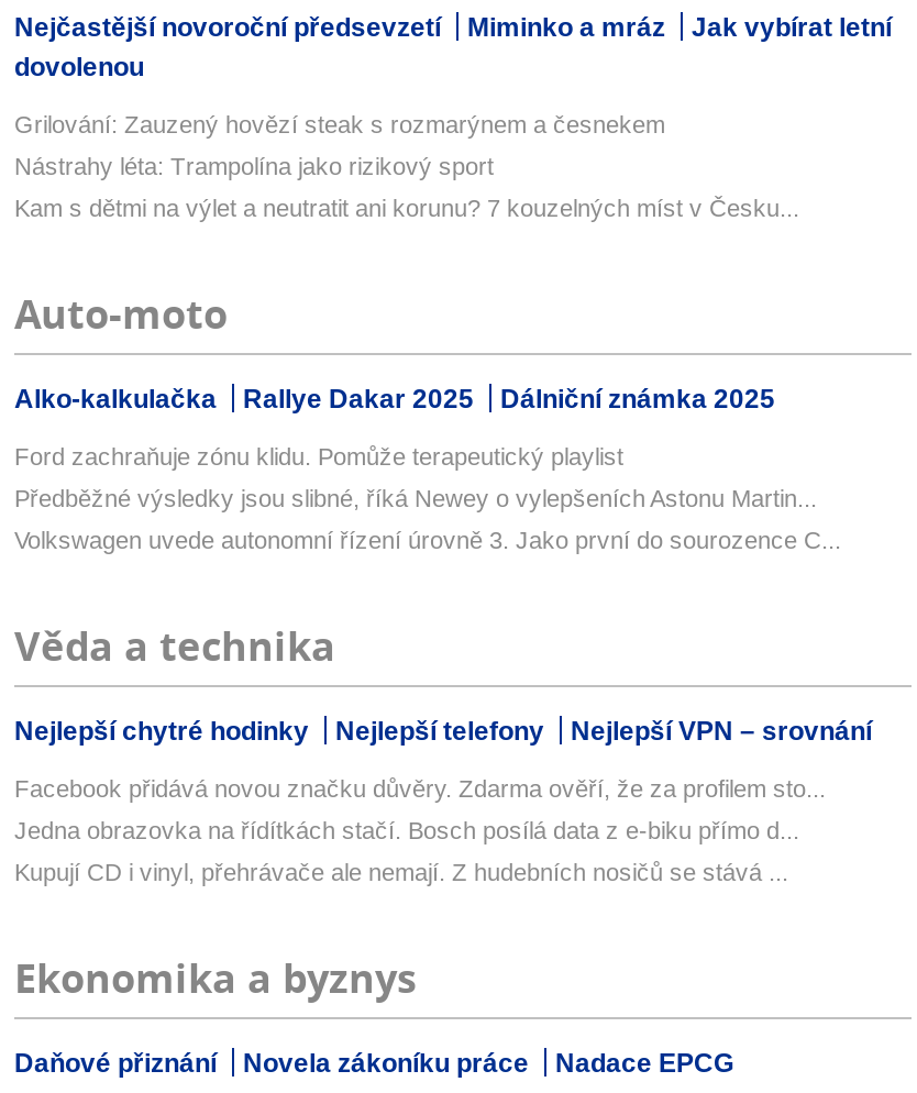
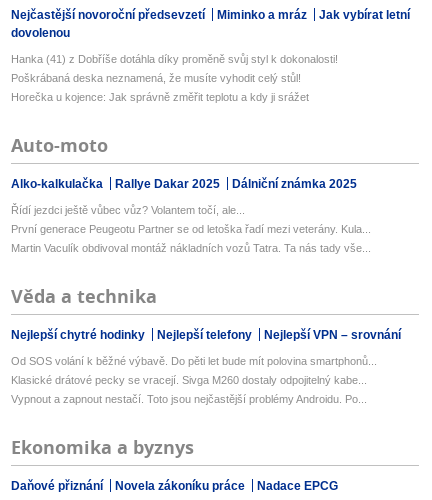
- Grilování: Zauzený hovězí steak s rozmarýnem a česnekem
+ Hanka (41) z Dobříše dotáhla díky proměně svůj styl k dokonalosti!

- Nástrahy léta: Trampolína jako rizikový sport
+ Poškrábaná deska neznamená, že musíte vyhodit celý stůl!

- Kam s dětmi na výlet a neutratit ani korunu? 7 kouzelných míst v Česku...
+ Horečka u kojence: Jak správně změřit teplotu a kdy ji srážet

- Ford zachraňuje zónu klidu. Pomůže terapeutický playlist
+ Řídí jezdci ještě vůbec vůz? Volantem točí, ale...

- Předběžné výsledky jsou slibné, říká Newey o vylepšeních Astonu Martin...
+ První generace Peugeotu Partner se od letoška řadí mezi veterány. Kula...

- Volkswagen uvede autonomní řízení úrovně 3. Jako první do sourozence C...
+ Martin Vaculík obdivoval montáž nákladních vozů Tatra. Ta nás tady vše...

- Facebook přidává novou značku důvěry. Zdarma ověří, že za profilem sto...
+ Od SOS volání k běžné výbavě. Do pěti let bude mít polovina smartphonů...

- Jedna obrazovka na řídítkách stačí. Bosch posílá data z e-biku přímo d...
+ Klasické drátové pecky se vracejí. Sivga M260 dostaly odpojitelný kabe...

- Kupují CD i vinyl, přehrávače ale nemají. Z hudebních nosičů se stává ...
+ Vypnout a zapnout nestačí. Toto jsou nejčastější problémy Androidu. Po...
